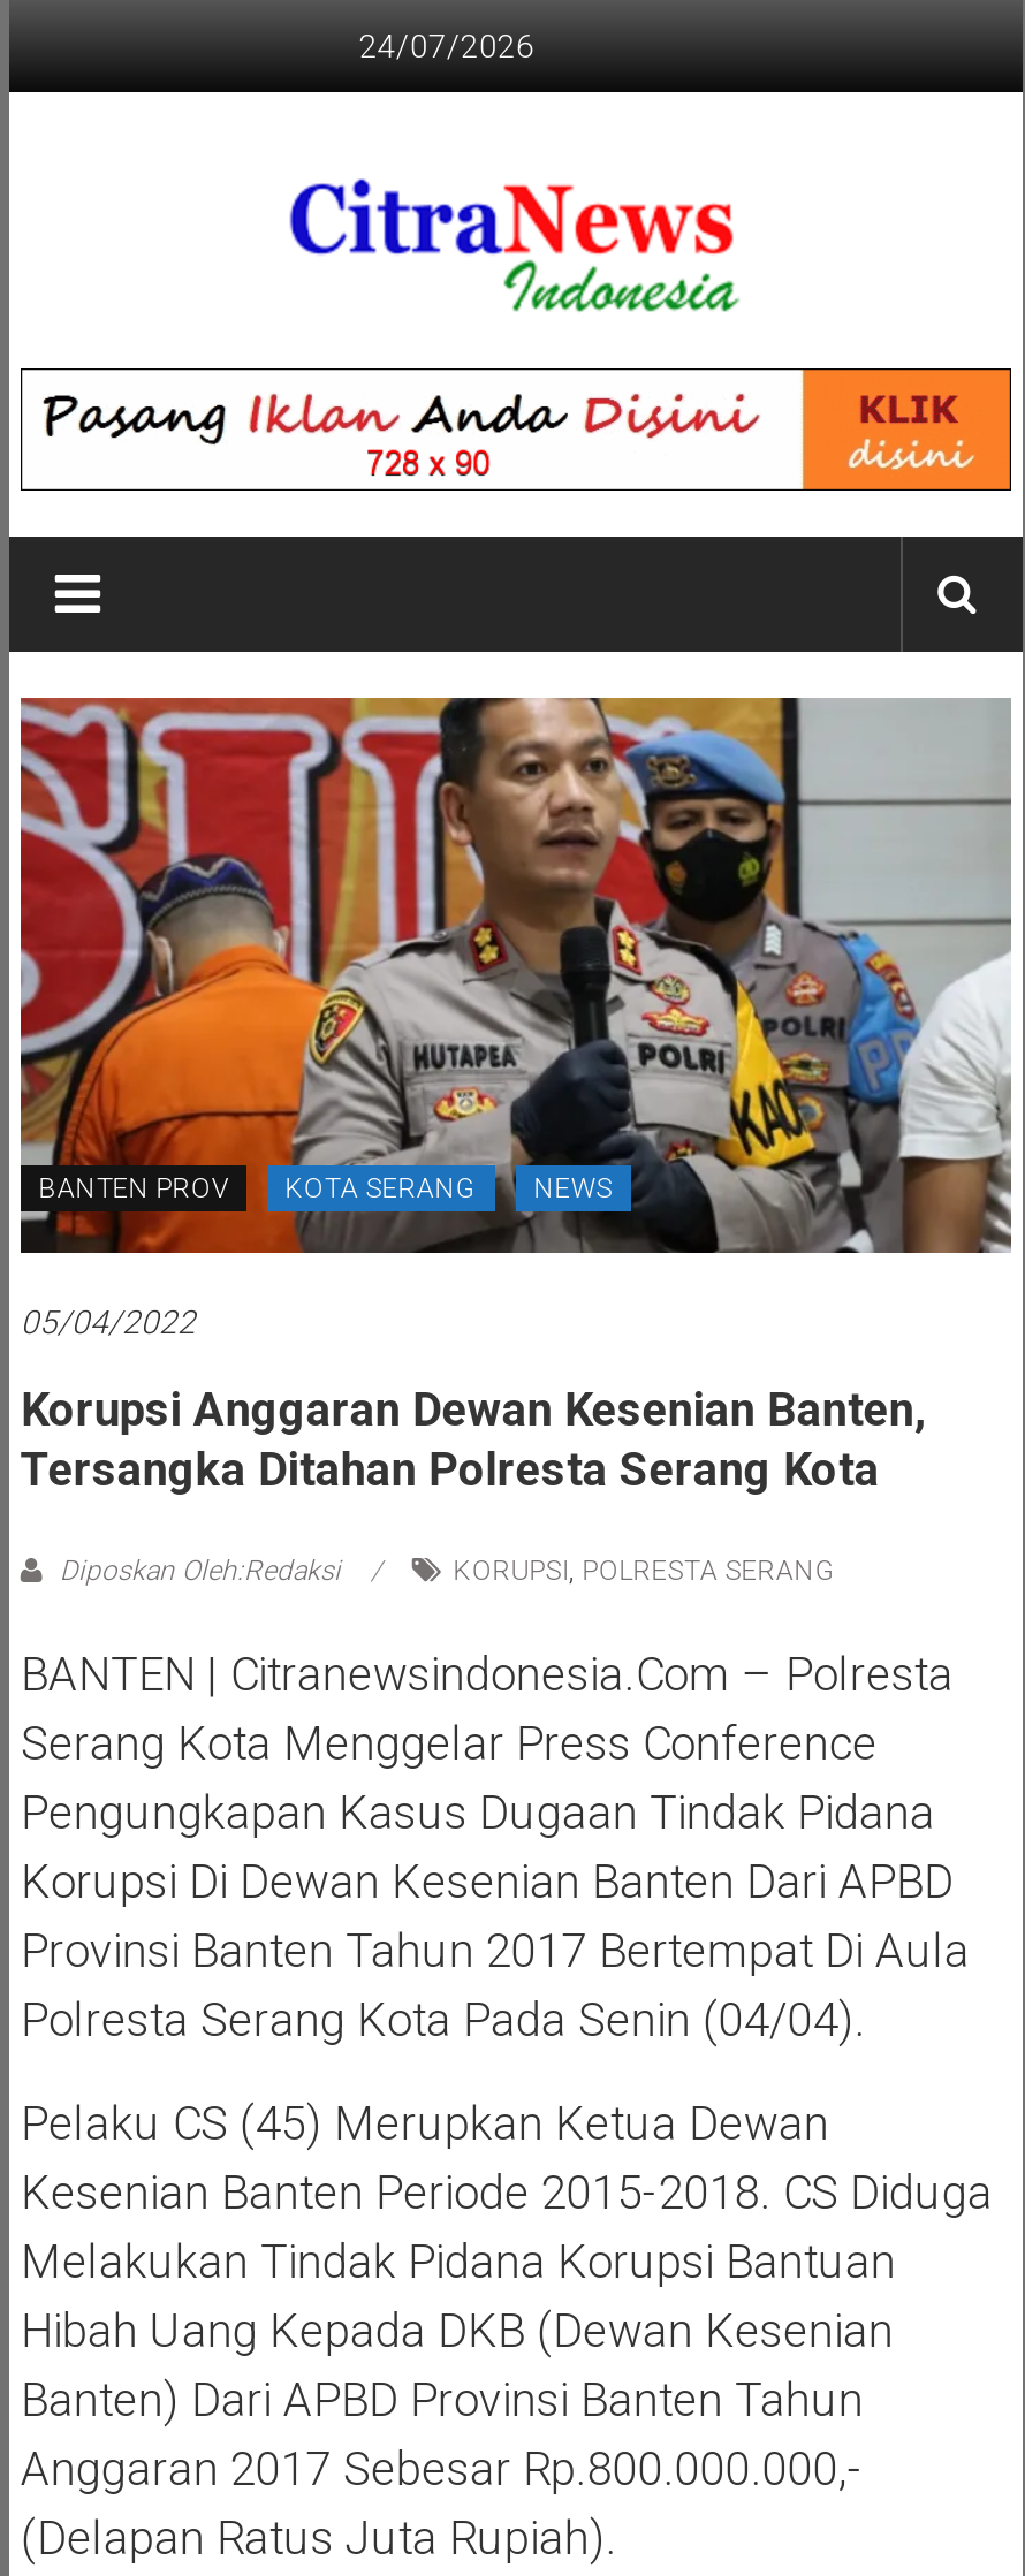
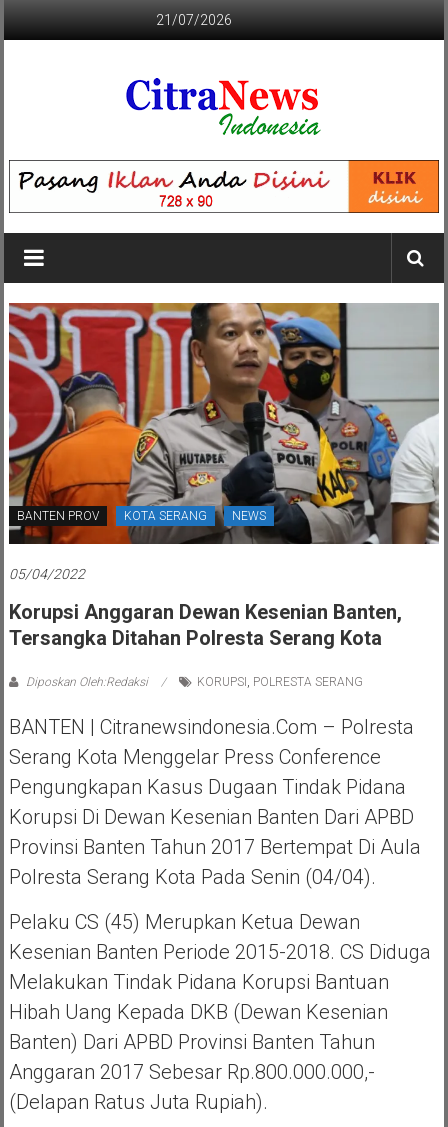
- 24/07/2026
+ 21/07/2026
